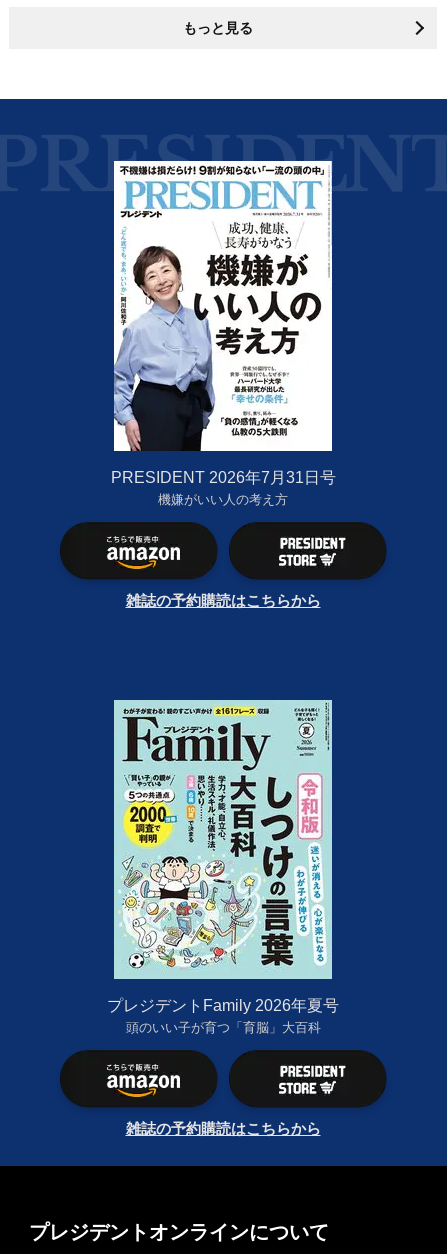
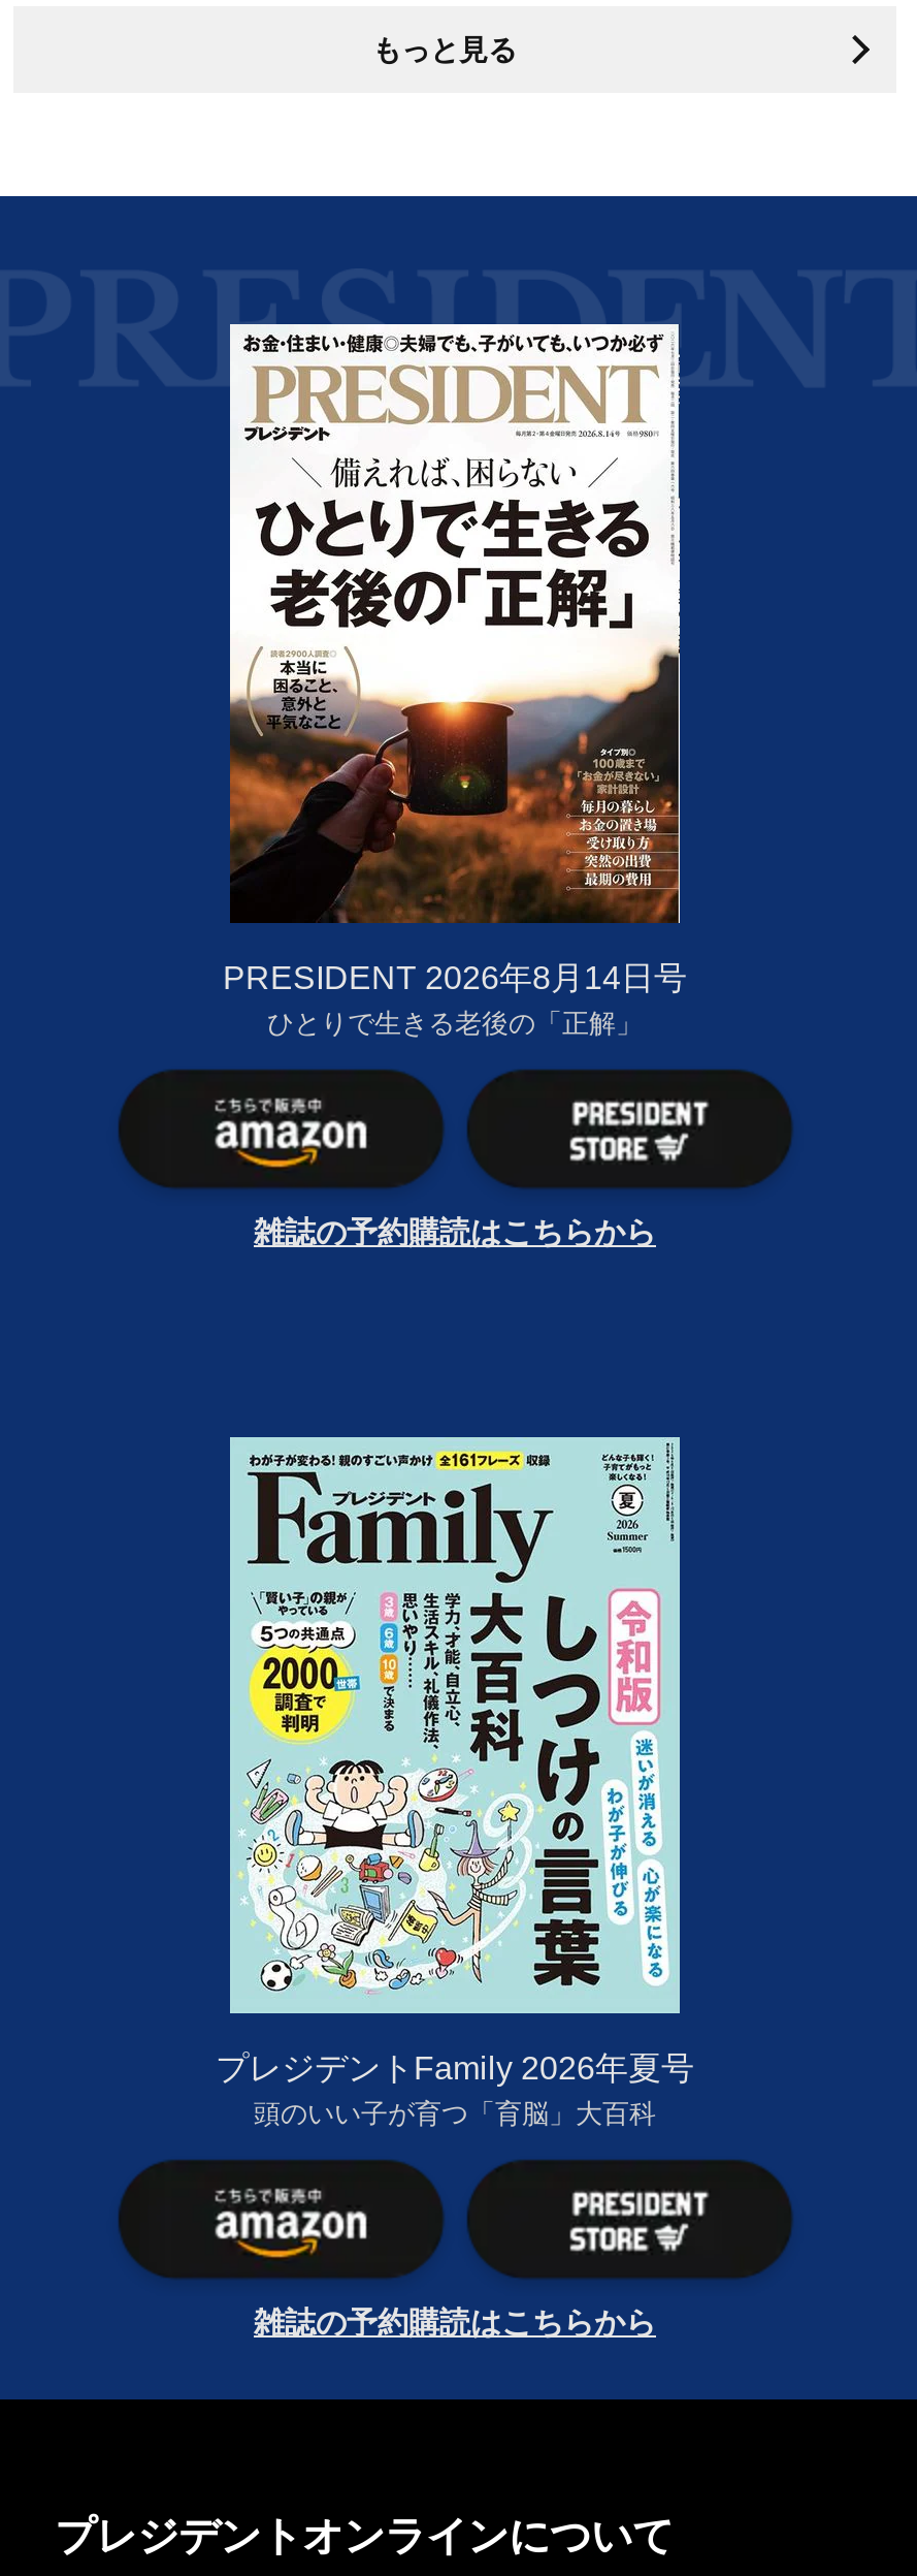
- [image]
- PRESIDENT 2026年7月31日号
- 機嫌がいい人の考え方
+ [image]
+ PRESIDENT 2026年8月14日号
+ ひとりで生きる老後の「正解」
